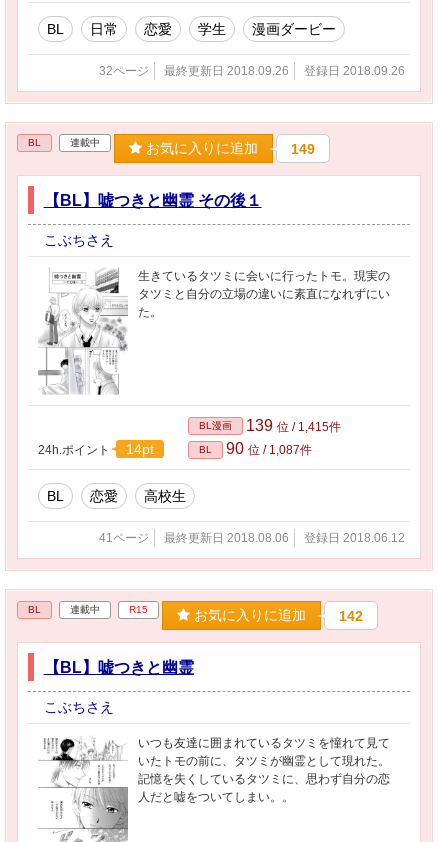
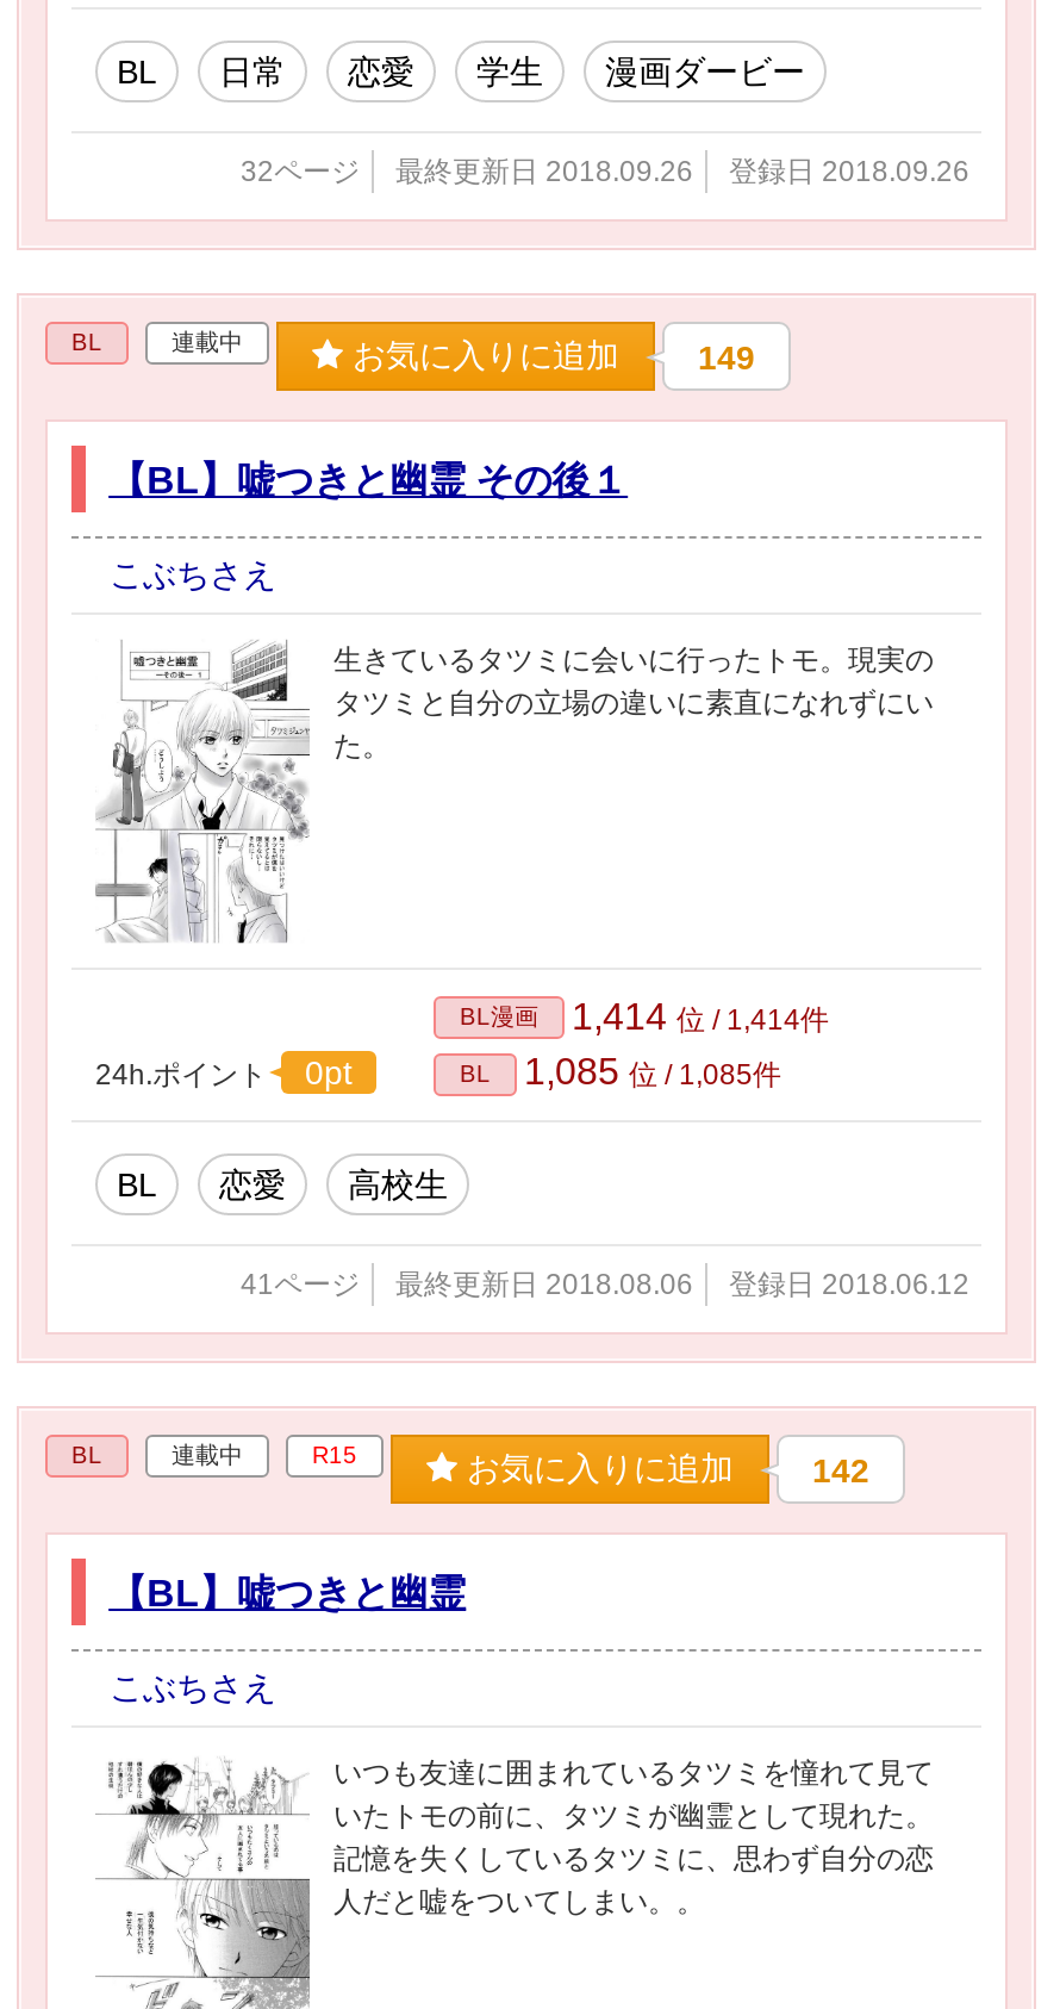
- BL漫画 139位 / 1,415件
+ BL漫画 1,414位 / 1,414件

- 24h.ポイント 14pt
+ 24h.ポイント 0pt

- BL 90位 / 1,087件
+ BL 1,085位 / 1,085件
